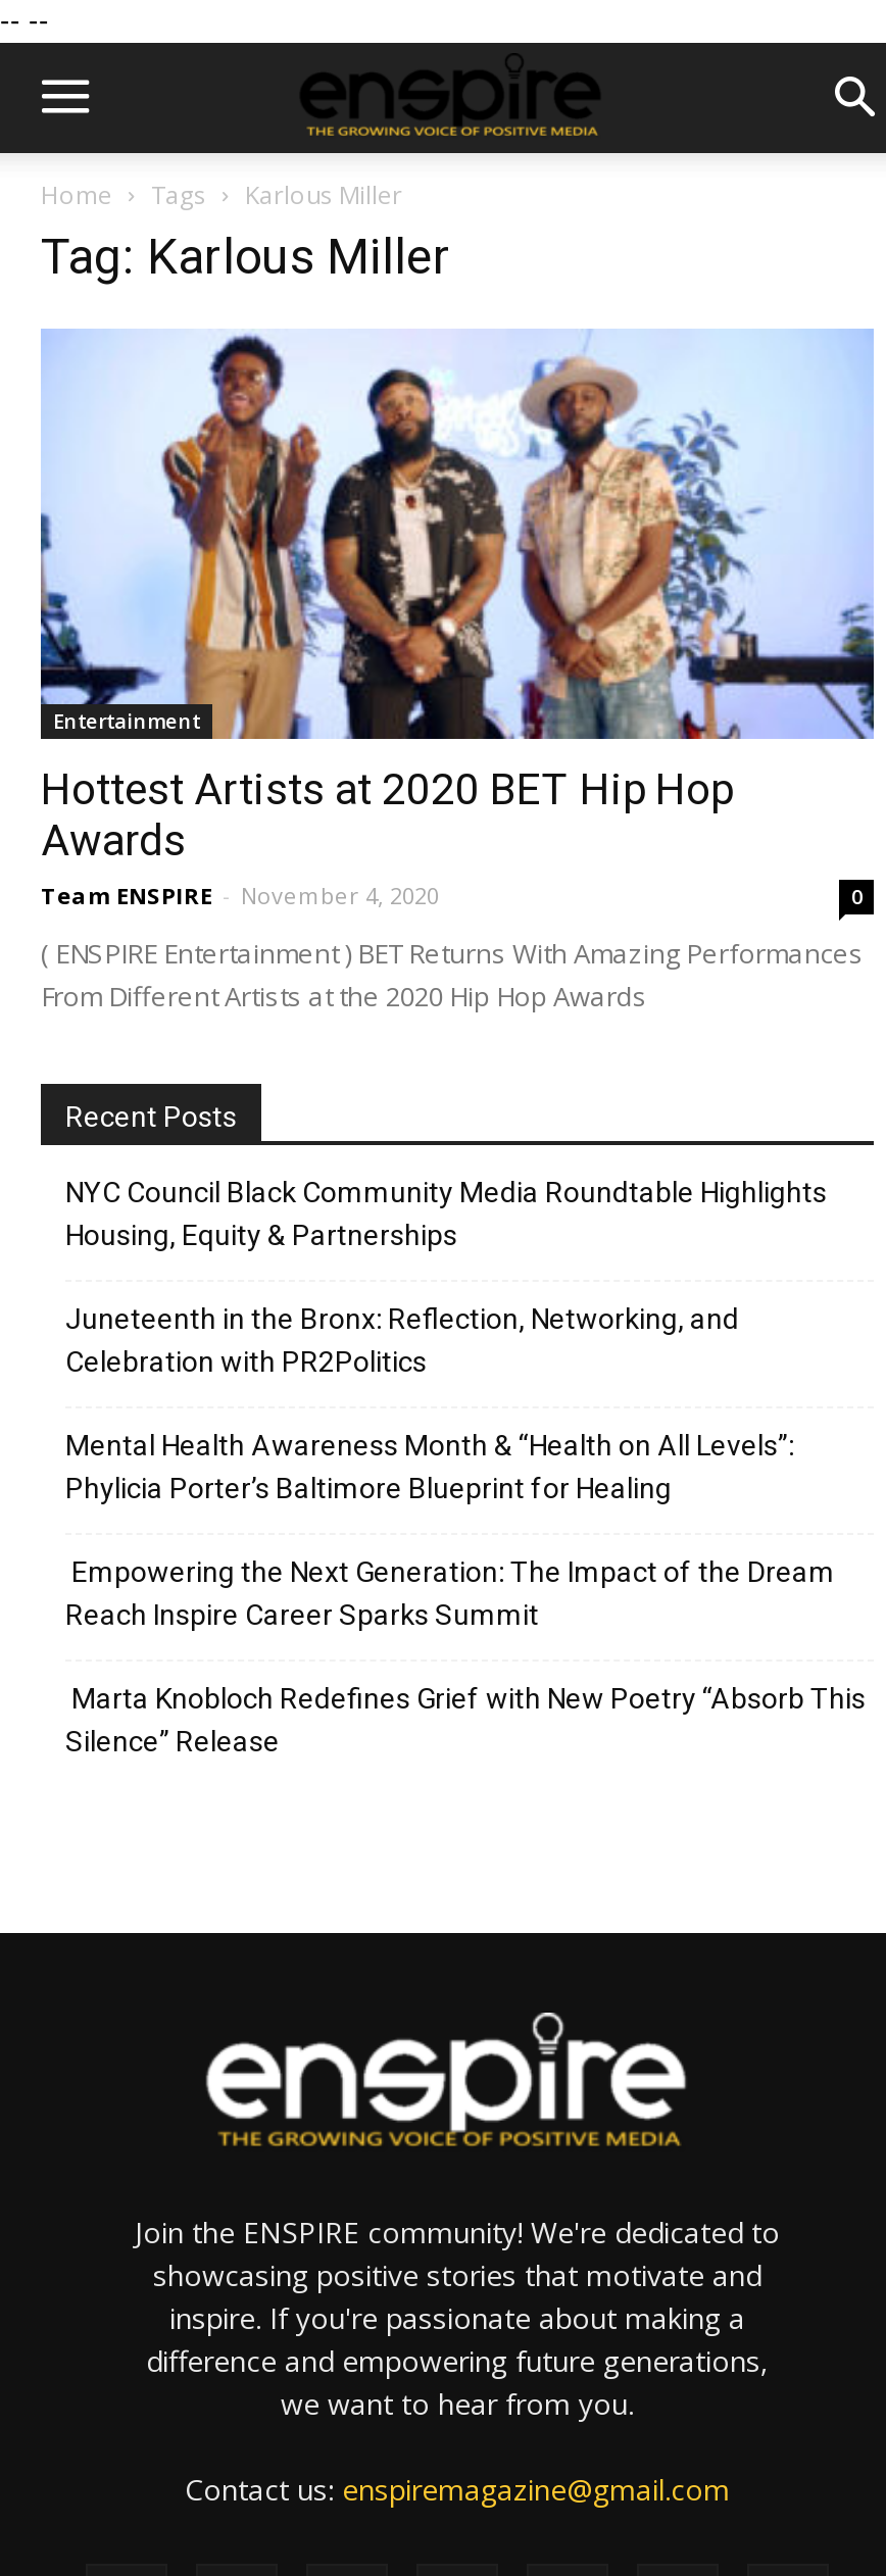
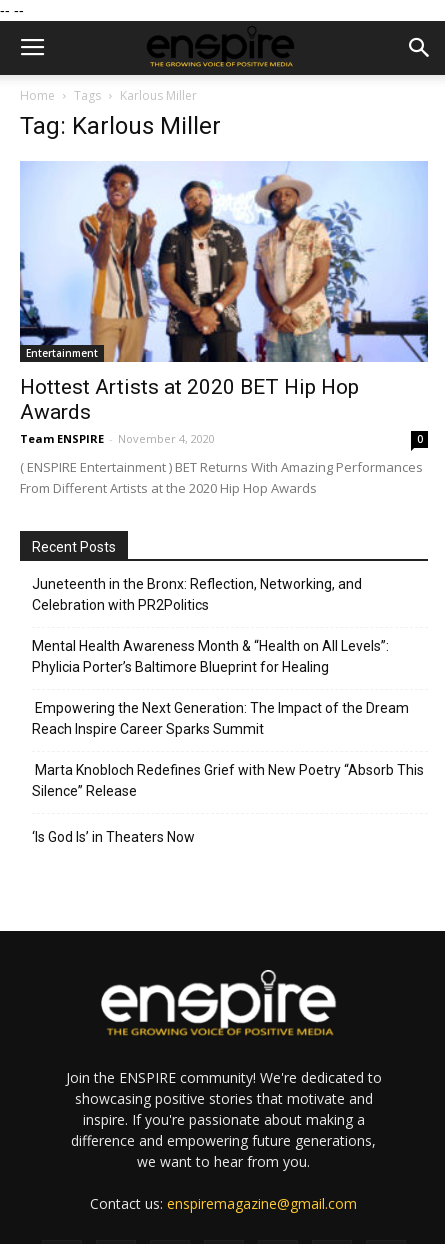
- NYC Council Black Community Media Roundtable Highlights
- Housing, Equity & Partnerships

moved up: Juneteenth in the Bronx: Reflection, Networking, and | Celebration with PR2Politics | Mental Health Awareness Month & “Health on All Levels”: | Phylicia Porter’s Baltimore Blueprint for Healing | Empowering the Next Generation: The Impact of the Dream | Reach Inspire Career Sparks Summit | Marta Knobloch Redefines Grief with New Poetry “Absorb This | Silence” Release

+ ‘Is God Is’ in Theaters Now
